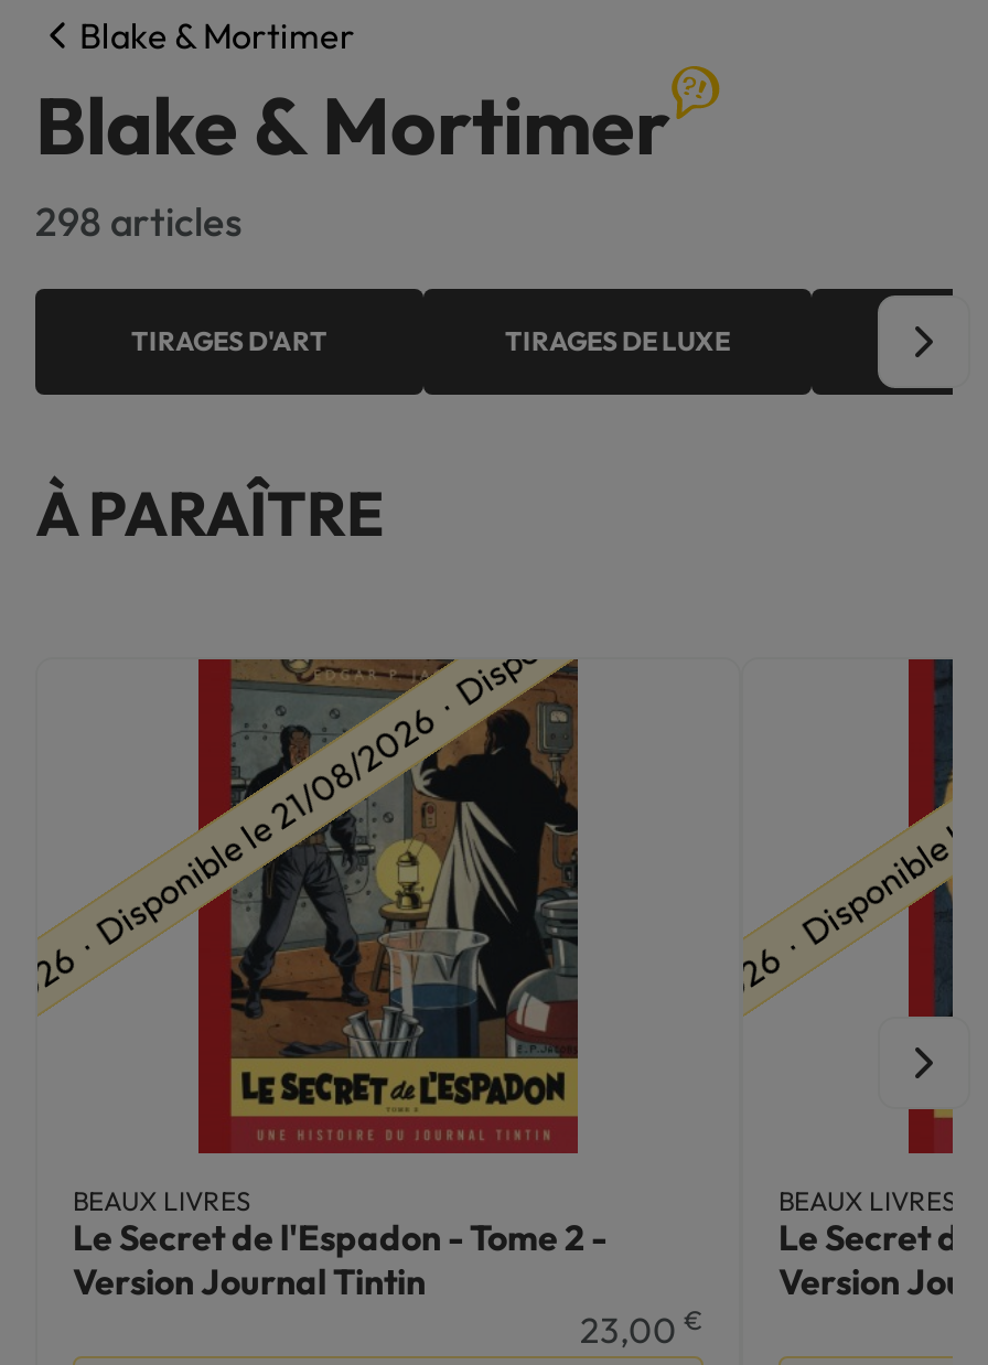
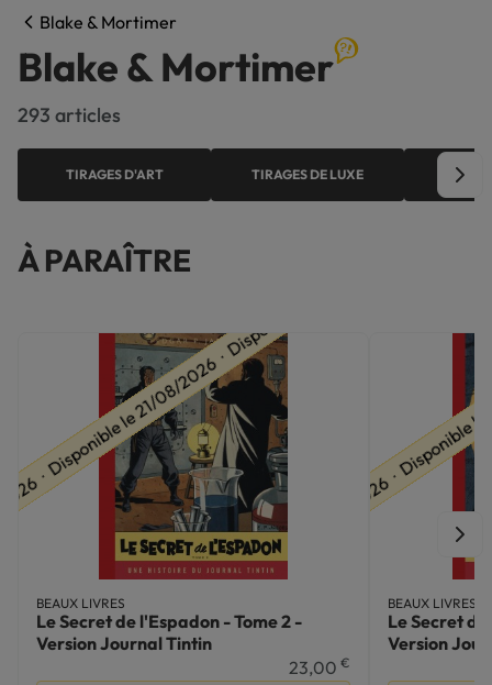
- 298 articles
+ 293 articles
